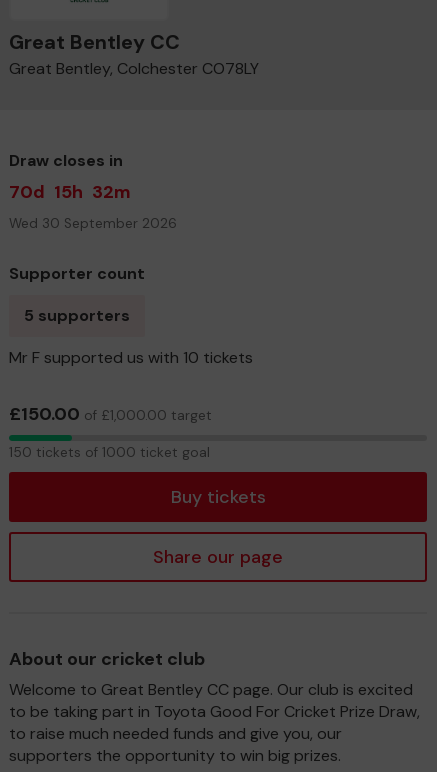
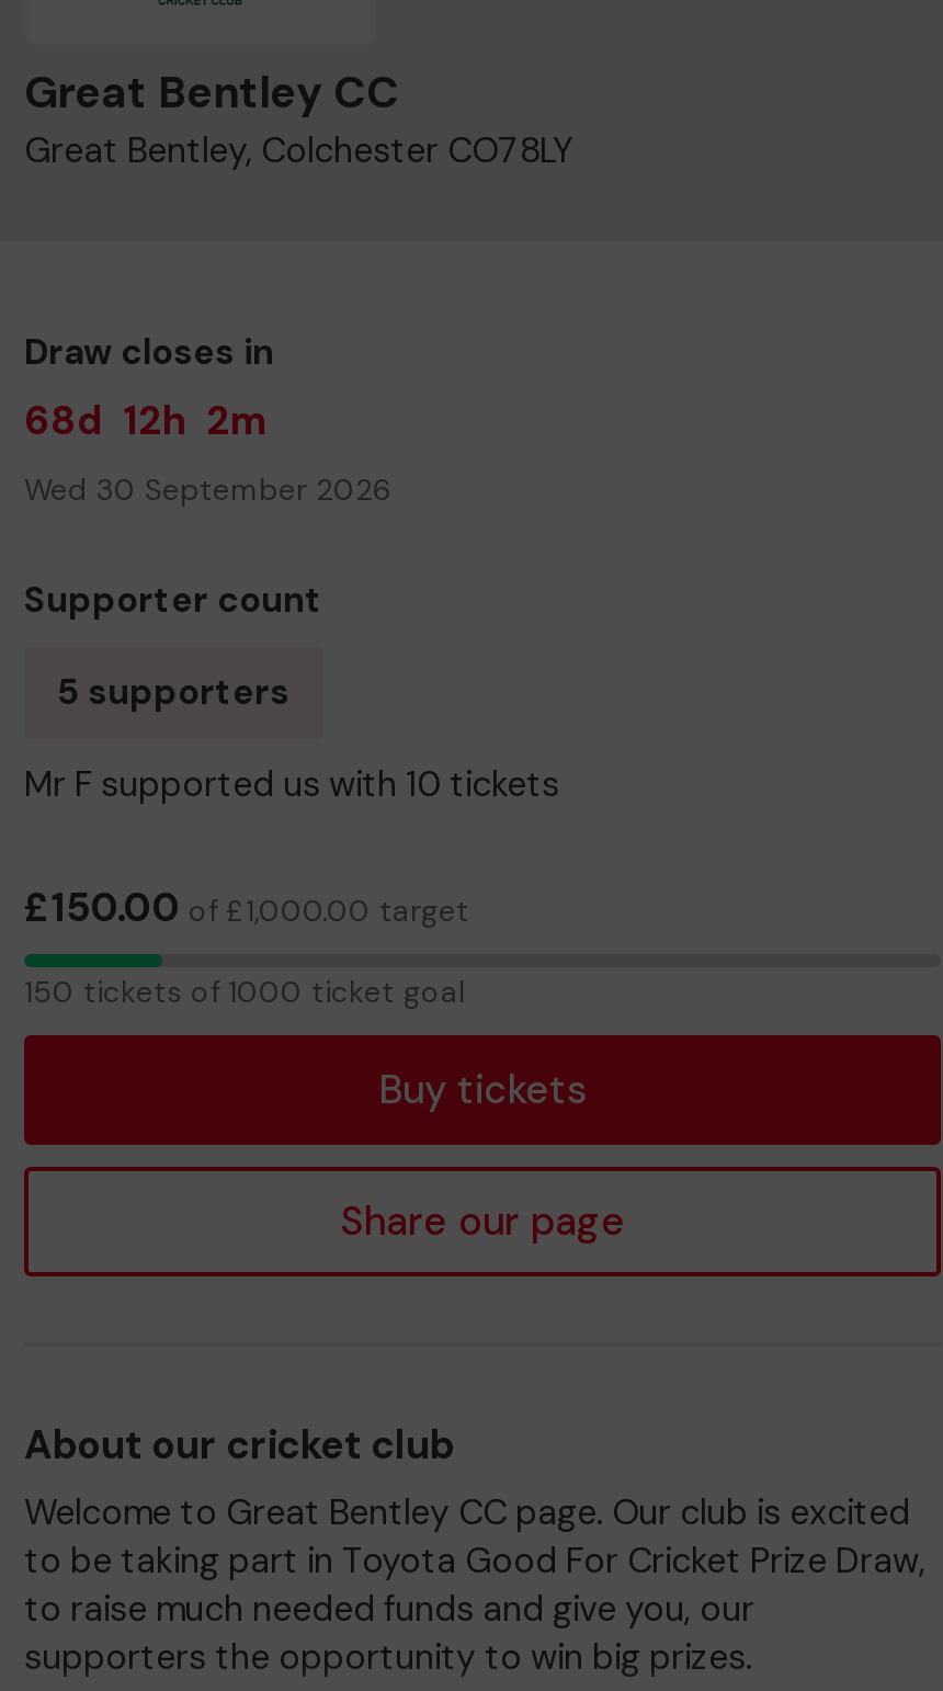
- 70d 15h 32m
+ 68d 12h 2m
